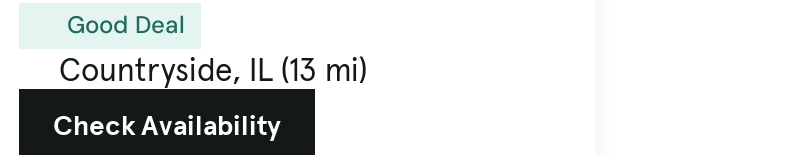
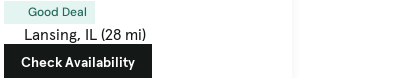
- Countryside, IL (13 mi)
+ Lansing, IL (28 mi)
